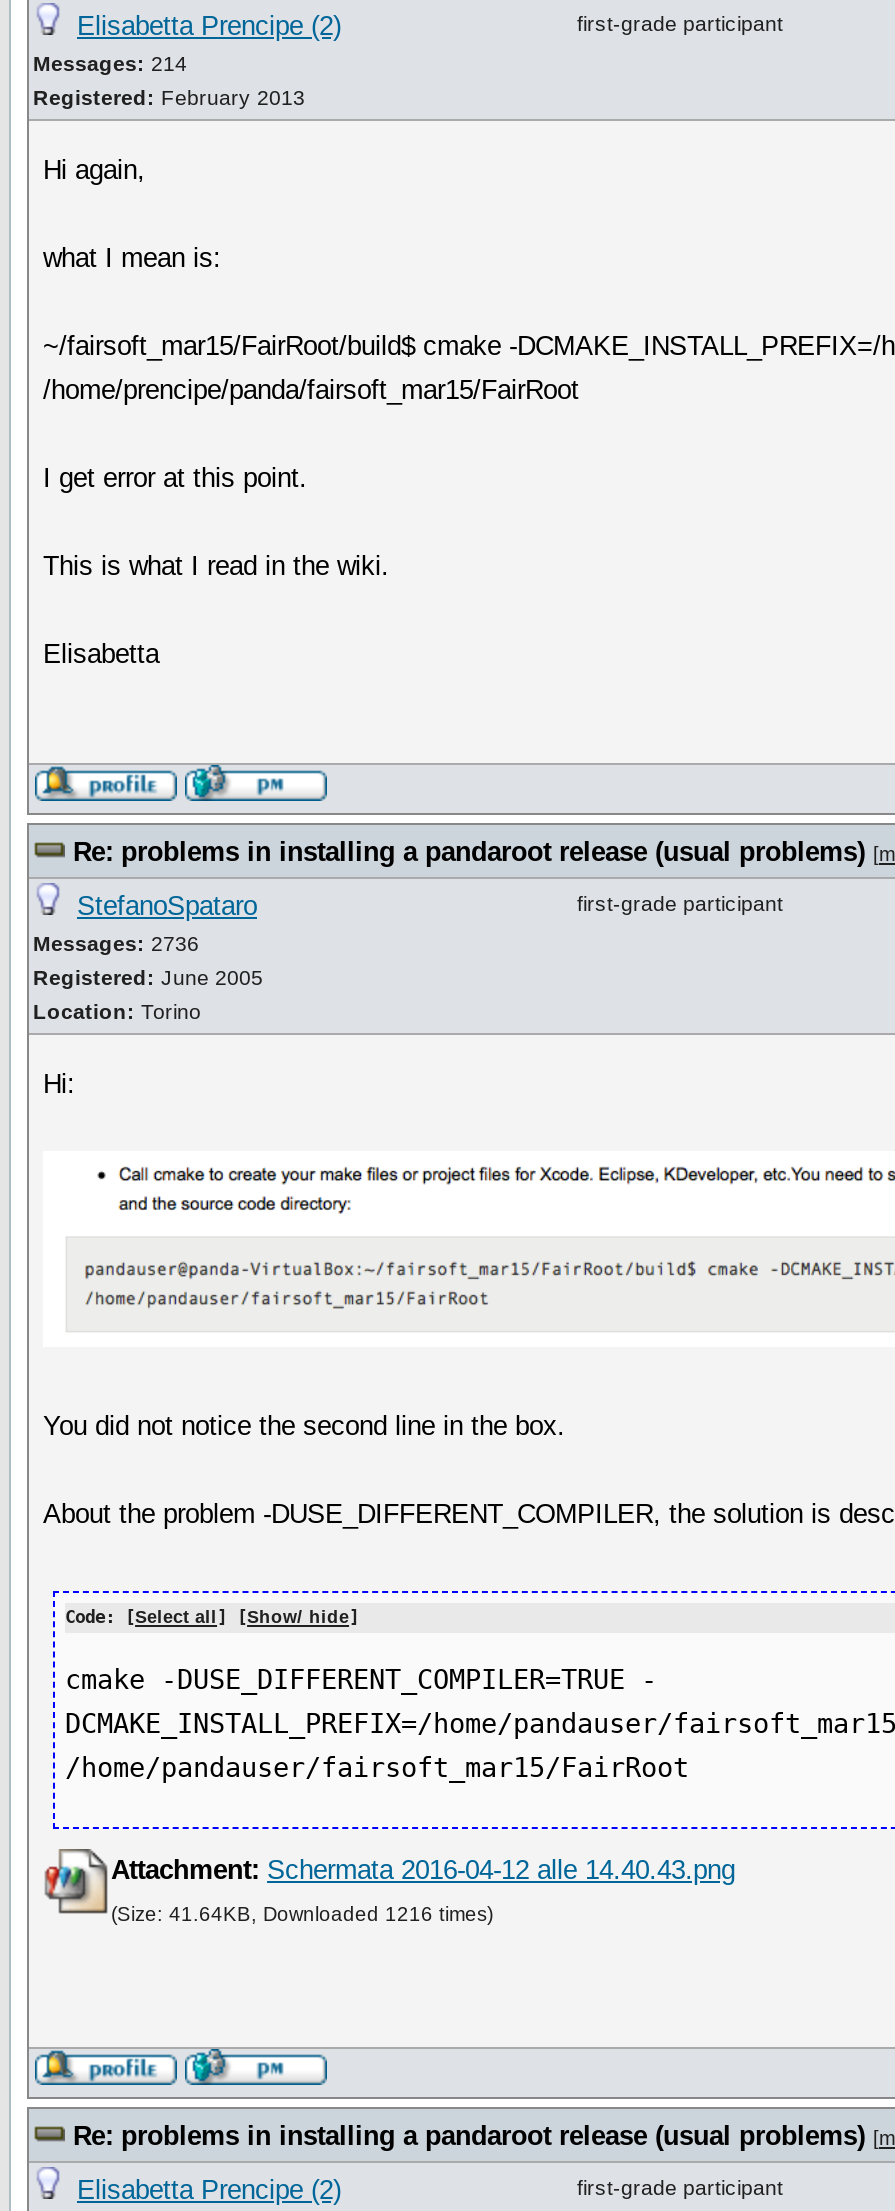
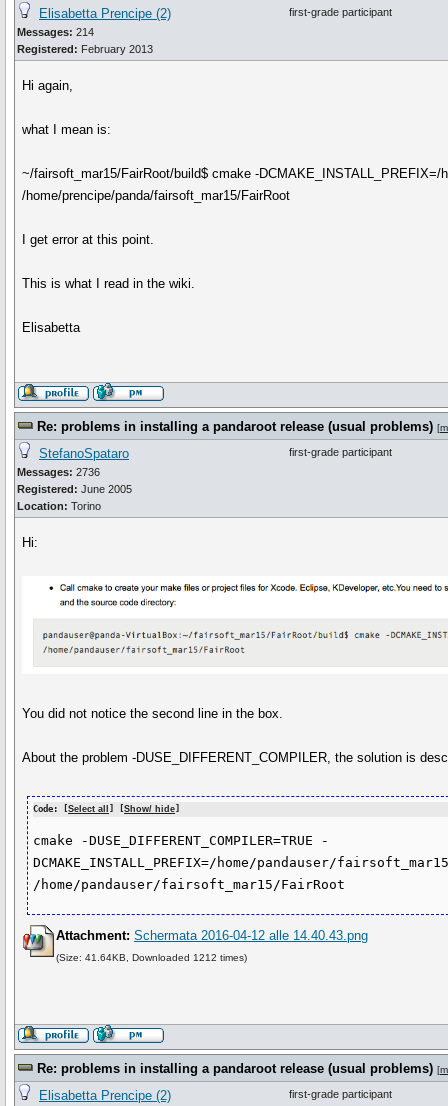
- (Size: 41.64KB, Downloaded 1216 times)
+ (Size: 41.64KB, Downloaded 1212 times)
